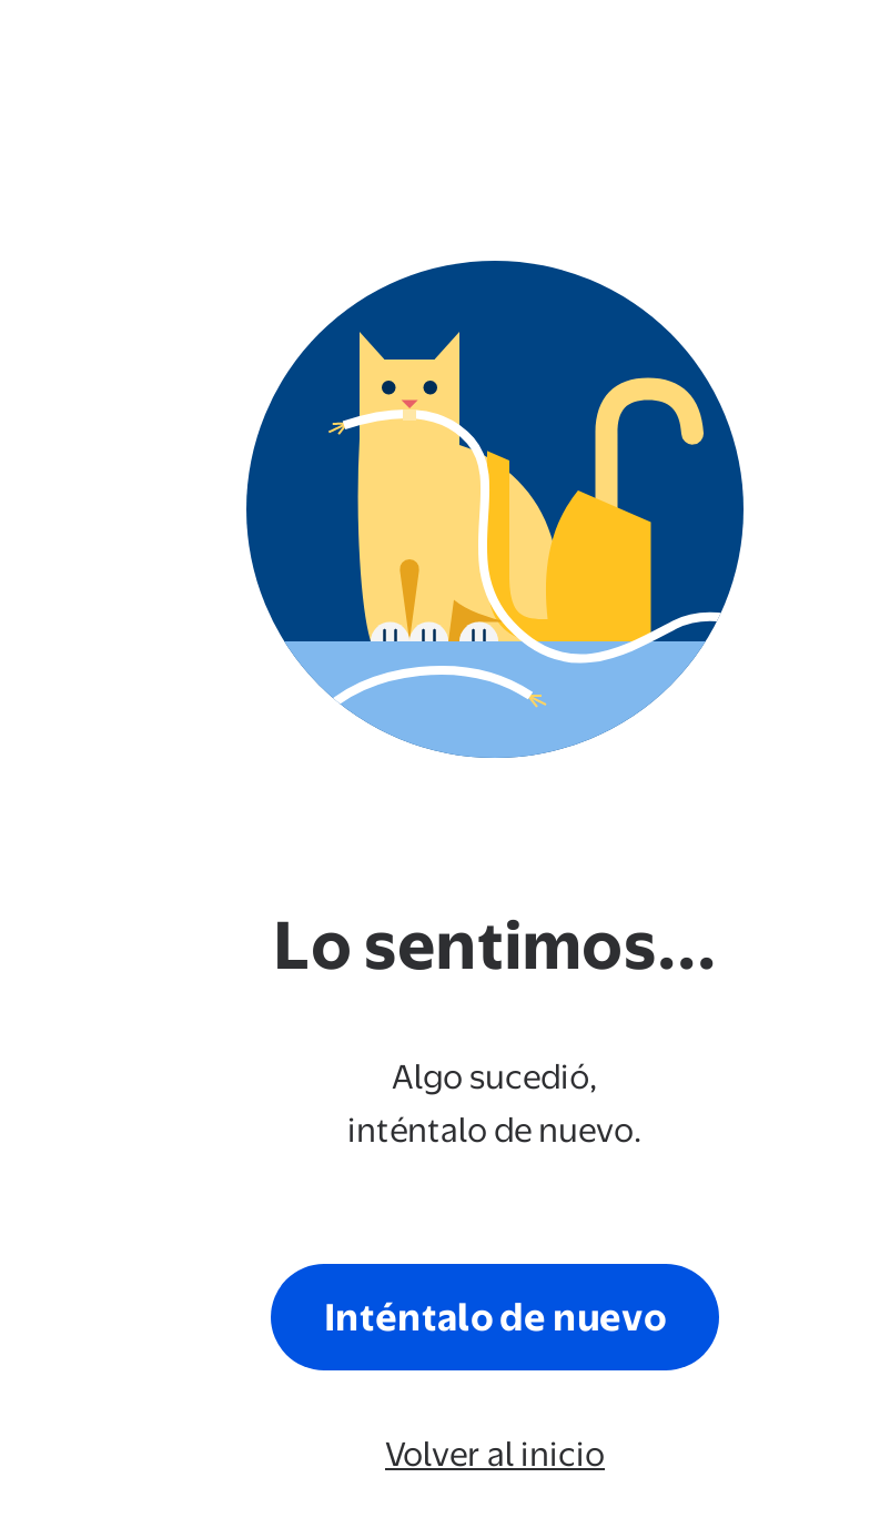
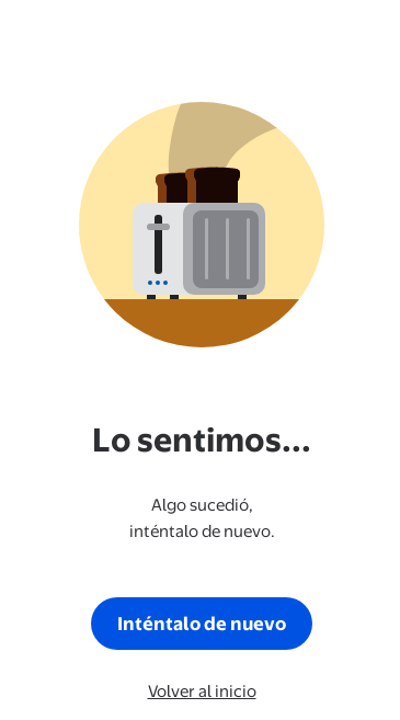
- [image]
+ [image]
